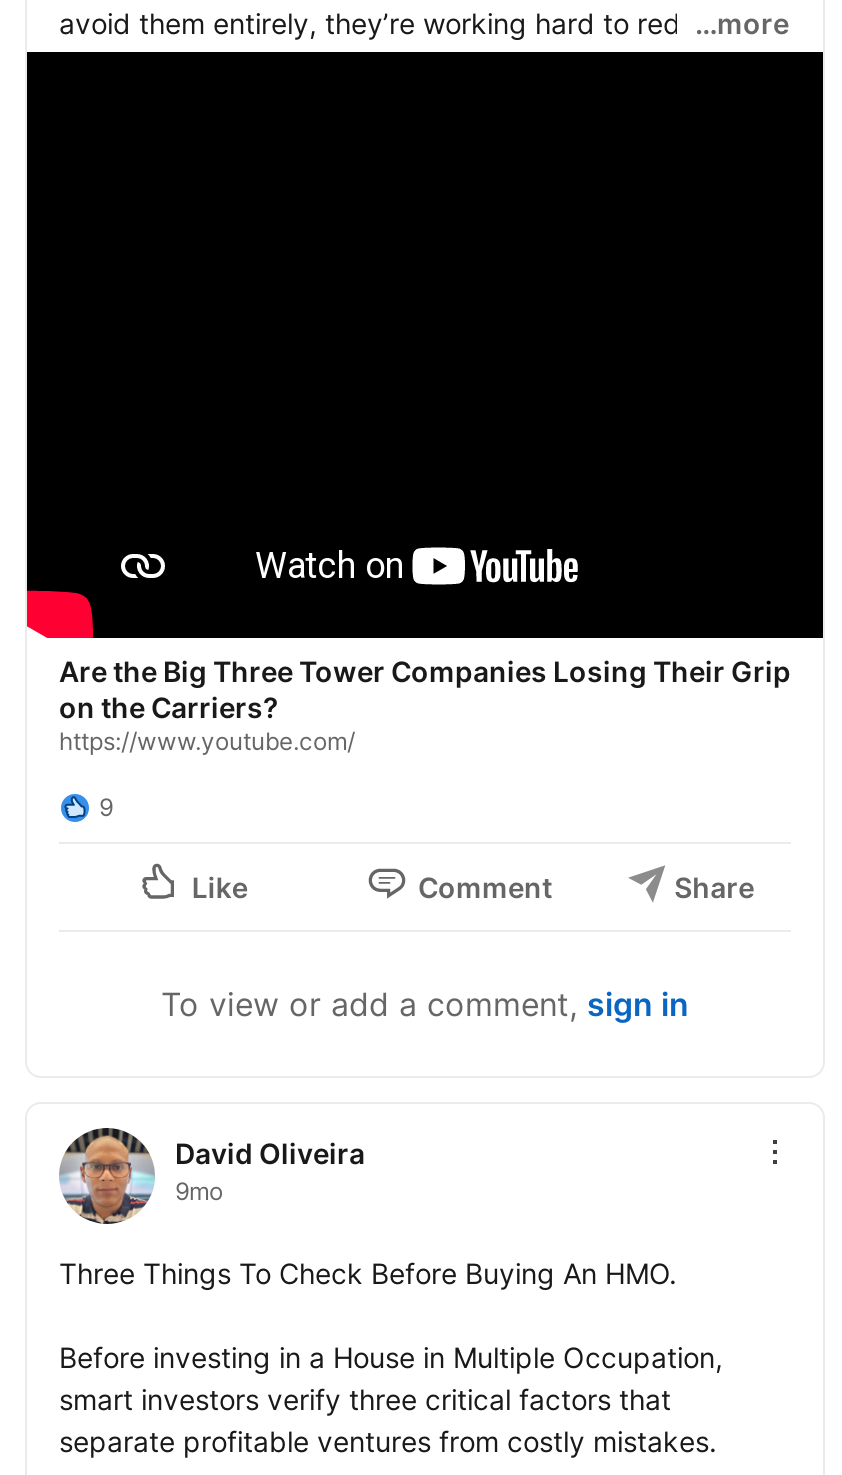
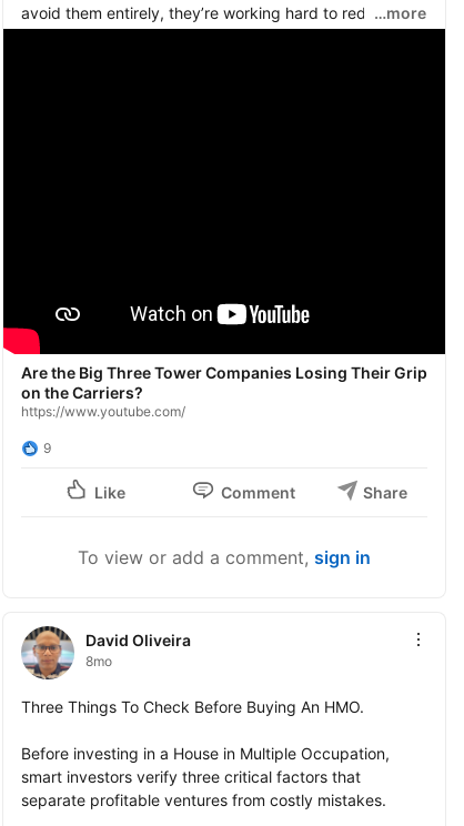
- 9mo
+ 8mo
